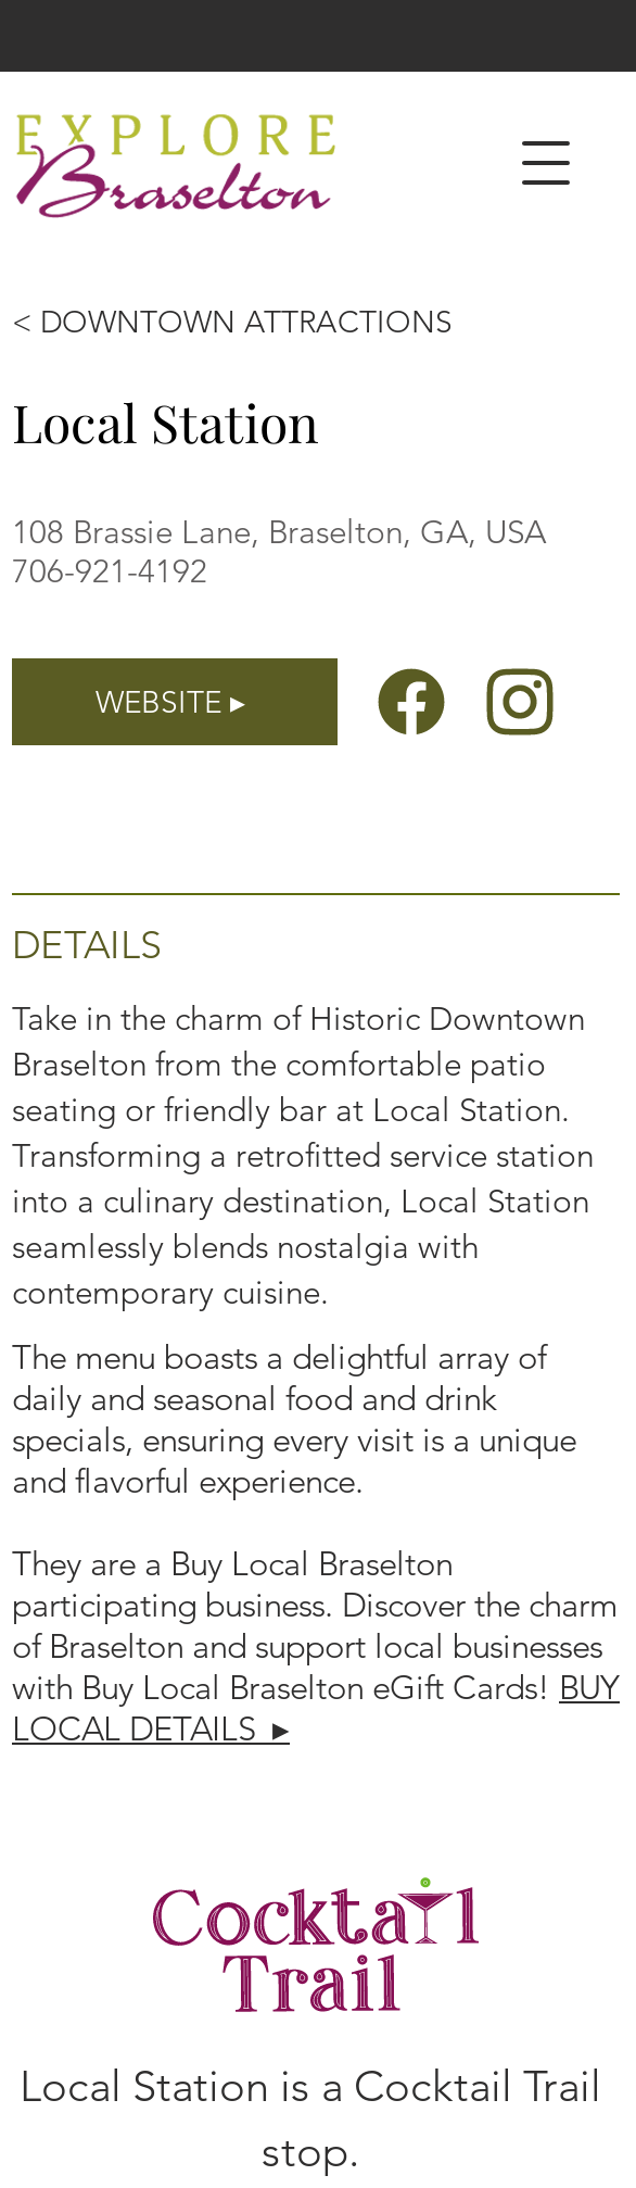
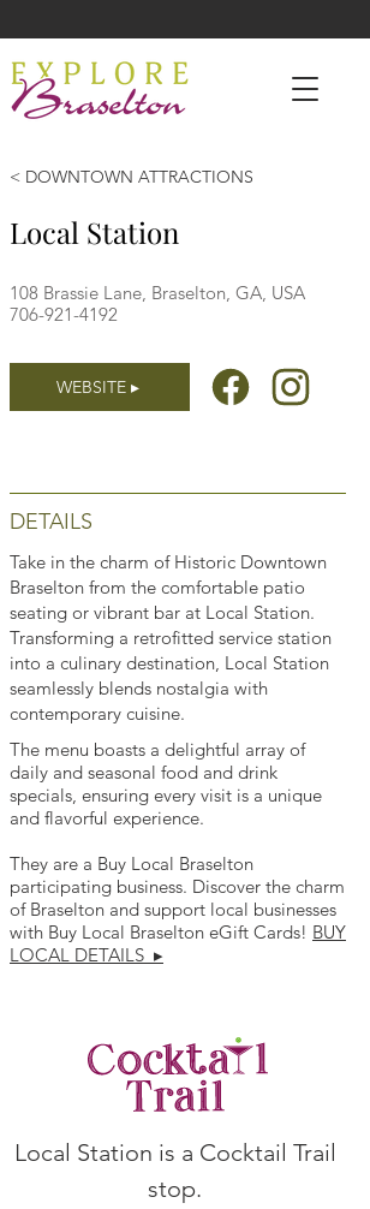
- seating or friendly bar at Local Station.
+ seating or vibrant bar at Local Station.
